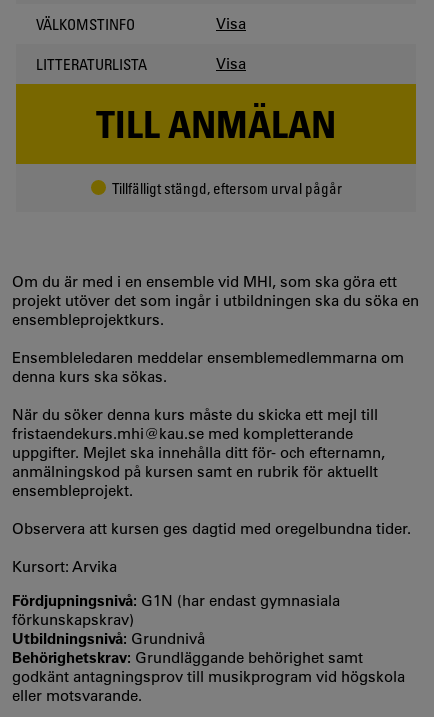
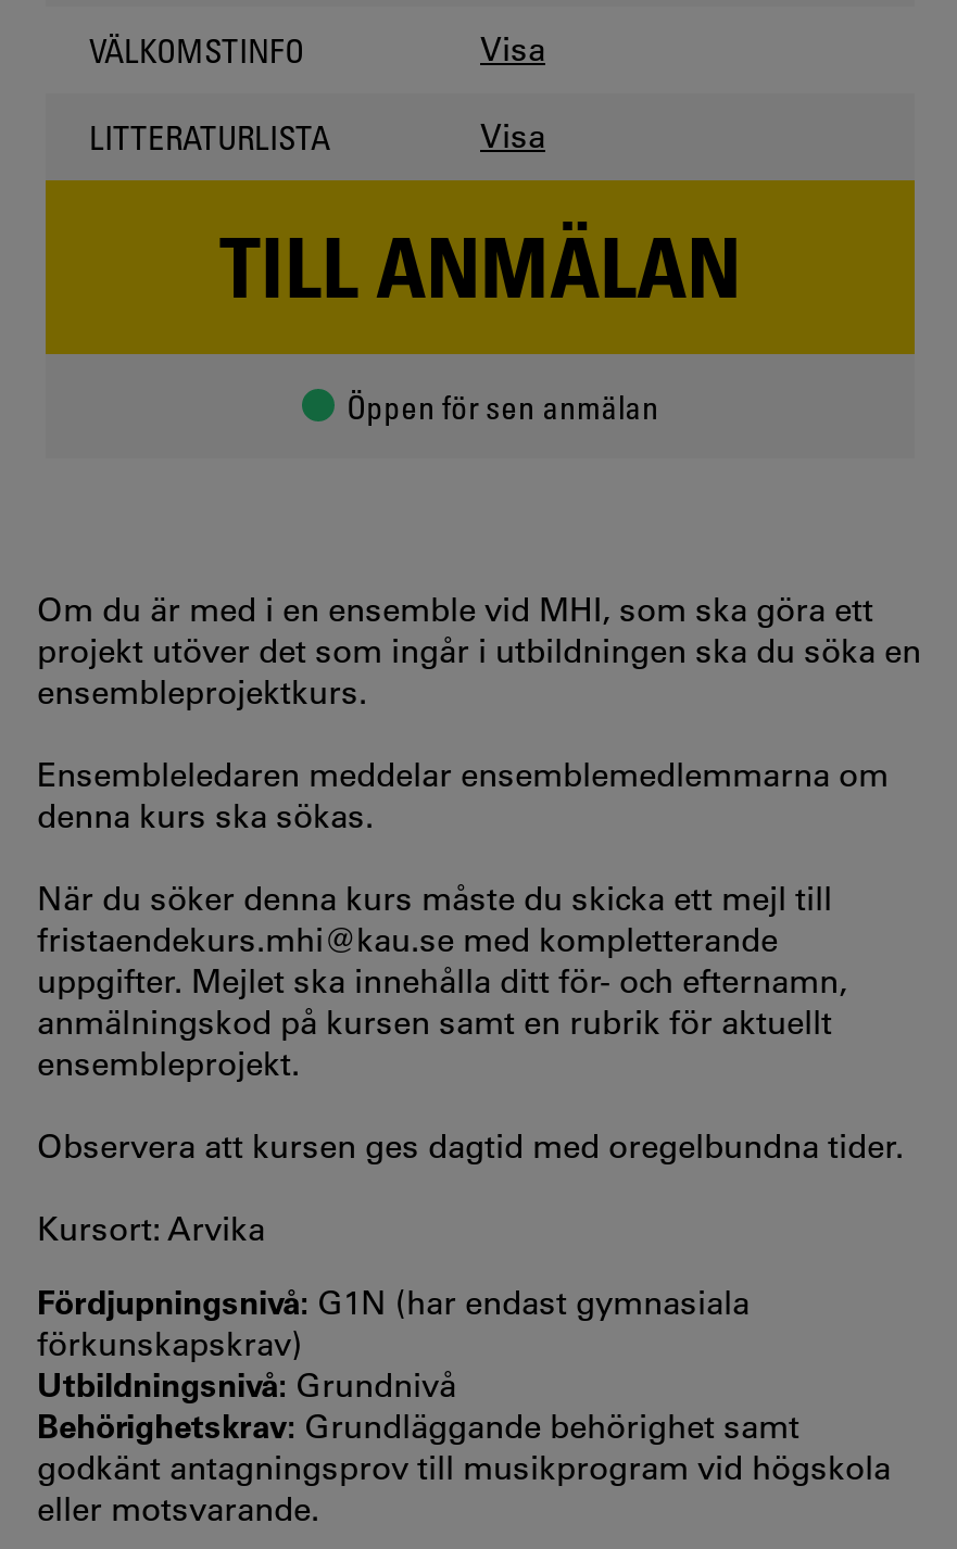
- Tillfälligt stängd, eftersom urval pågår
+ Öppen för sen anmälan
